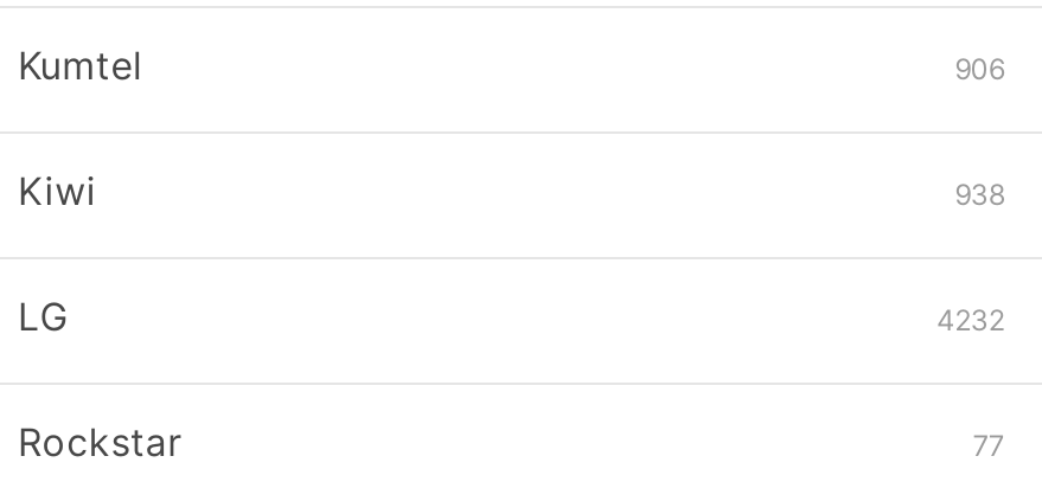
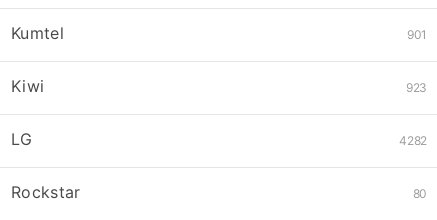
- 906
+ 901

- 938
+ 923

- 4232
+ 4282

- 77
+ 80
